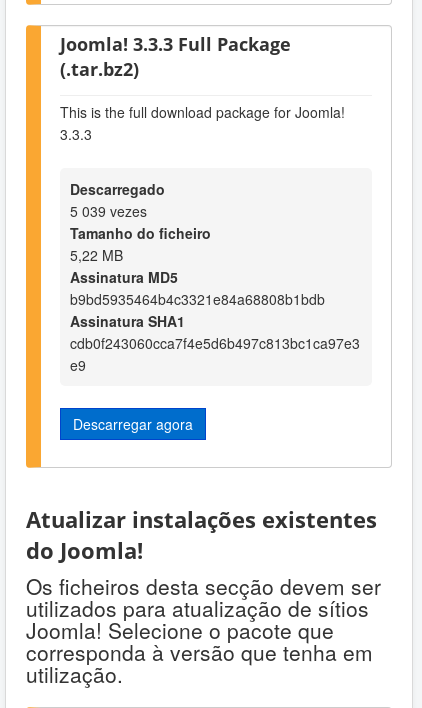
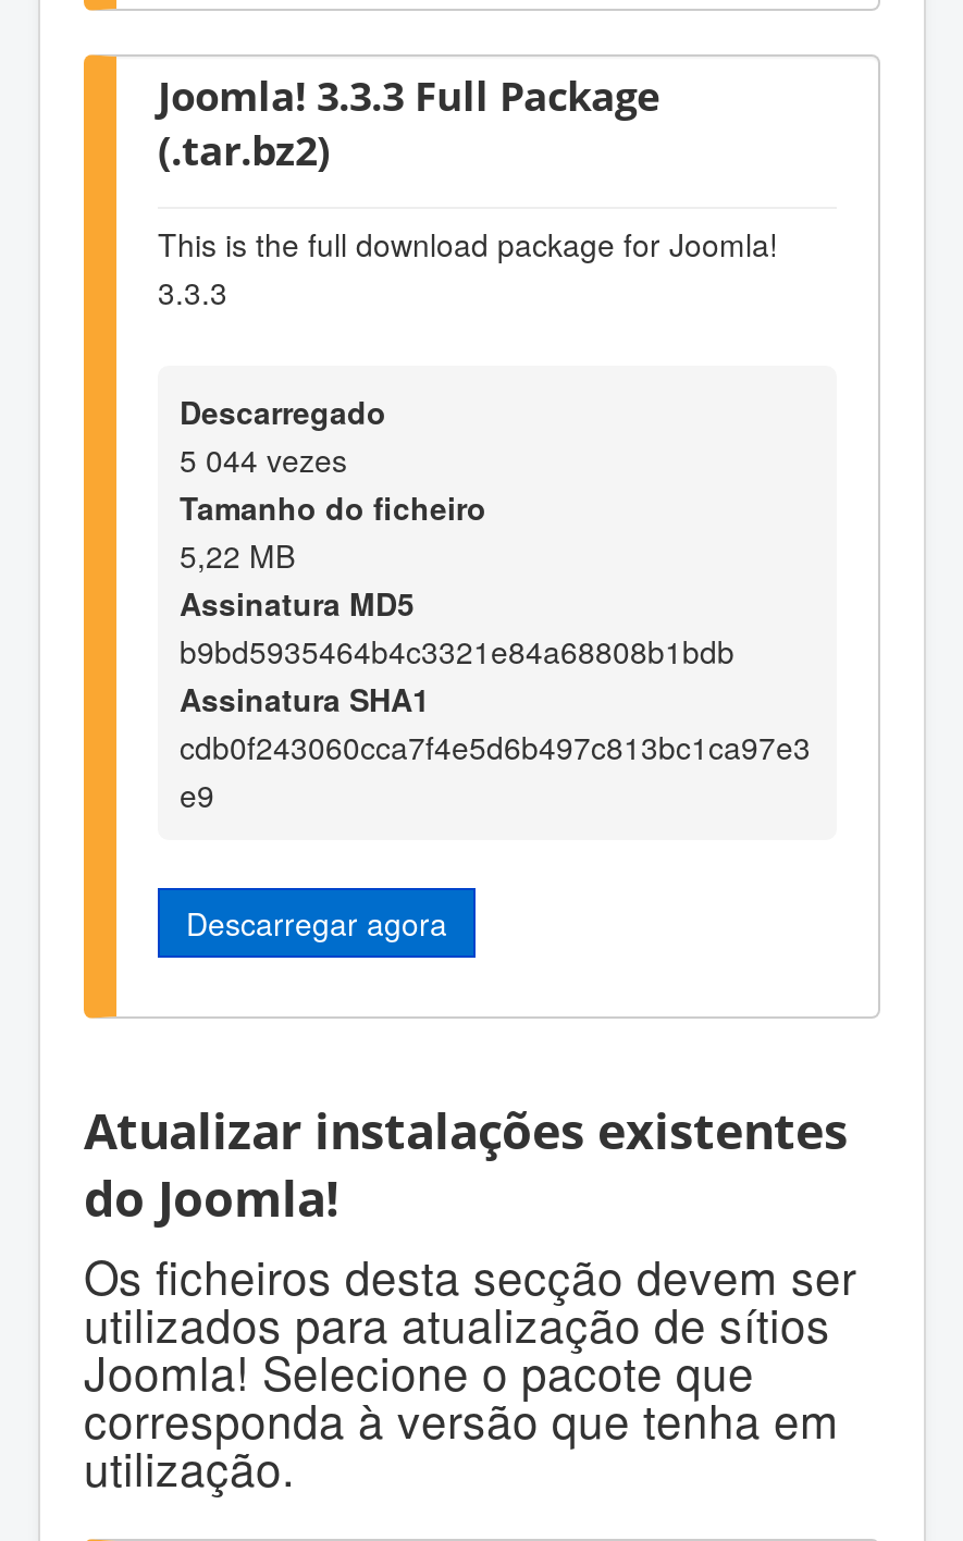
- 5 039 vezes
+ 5 044 vezes
